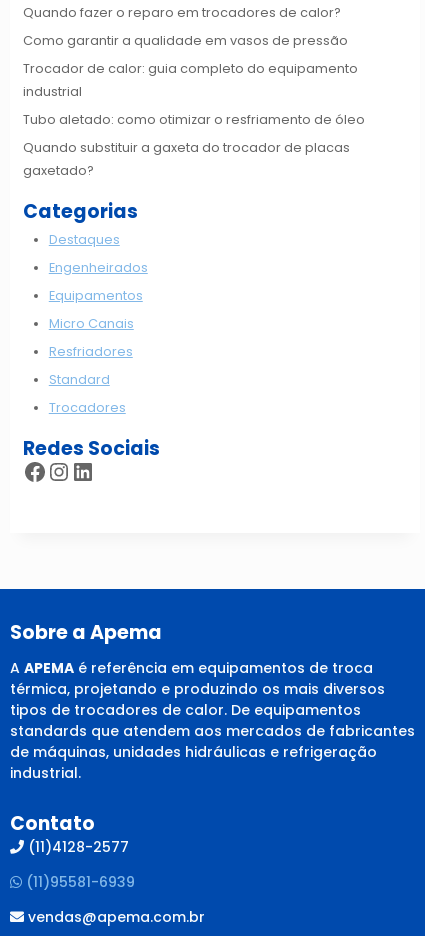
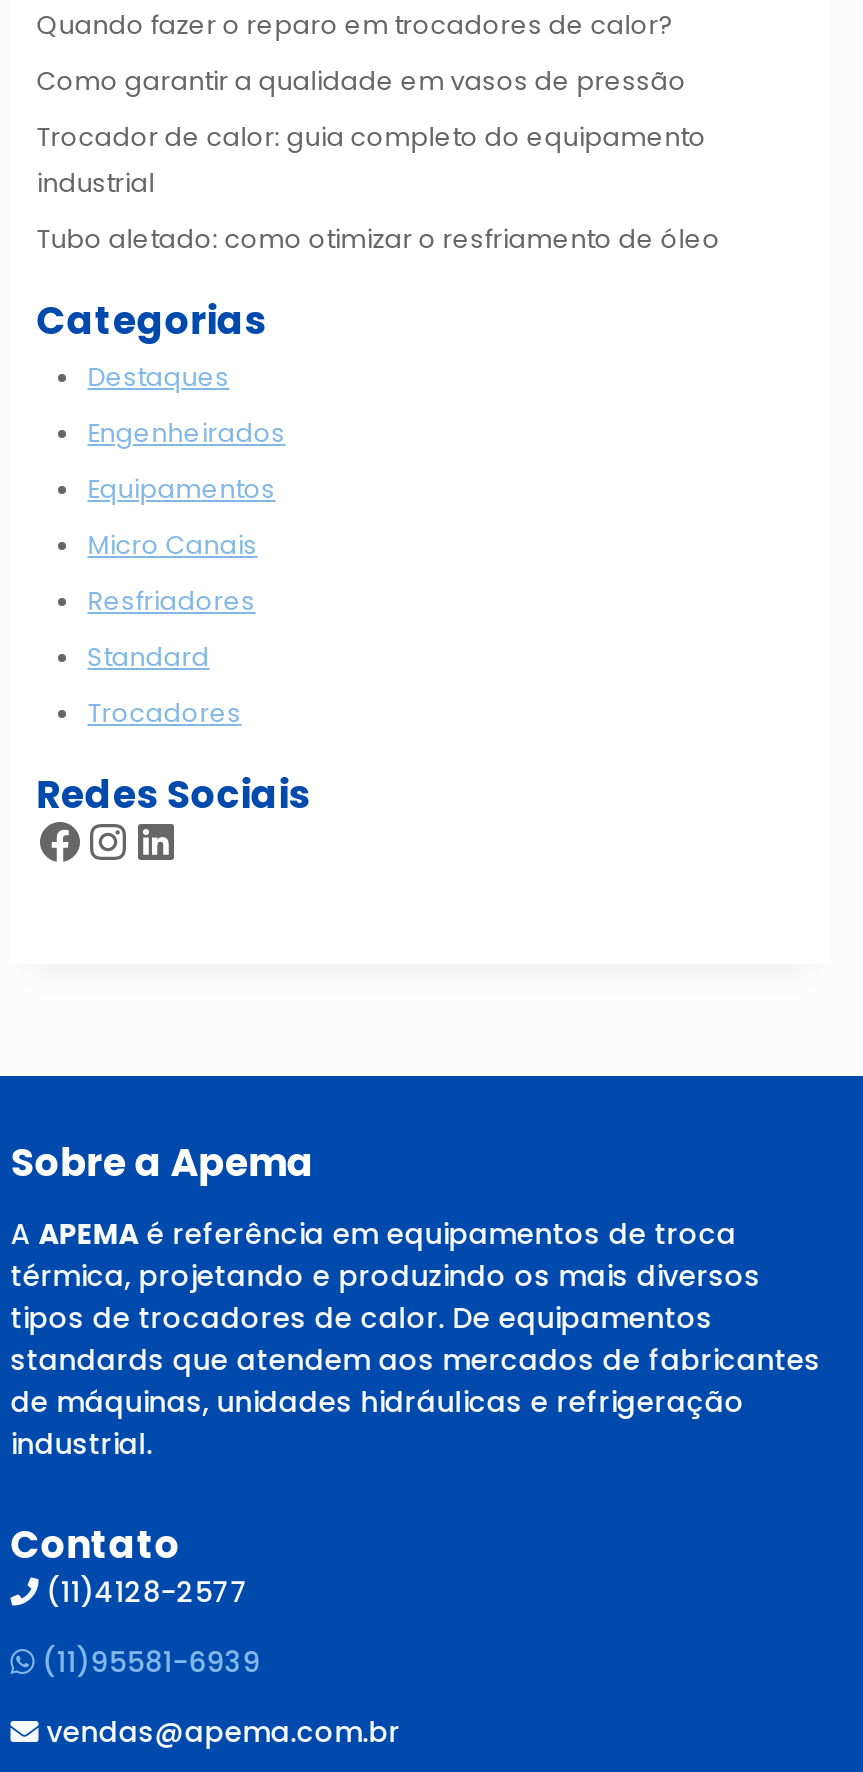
- Quando substituir a gaxeta do trocador de placas
- gaxetado?
